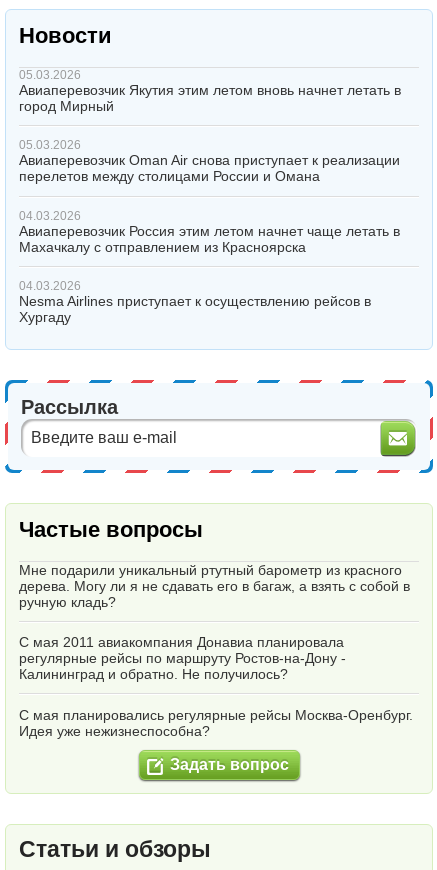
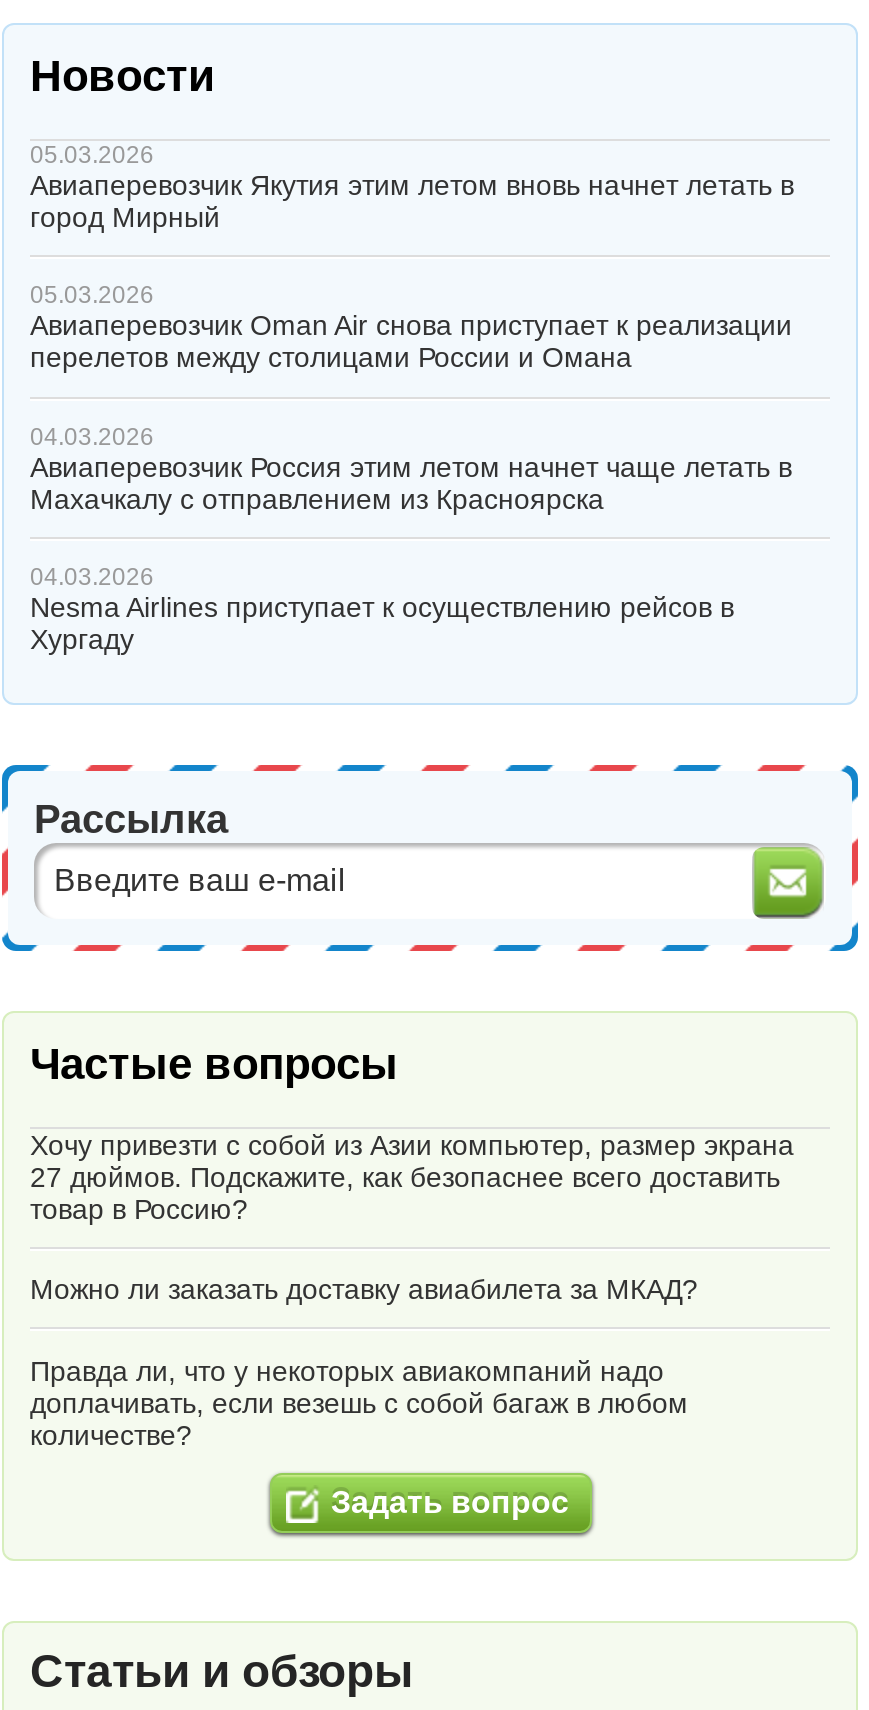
- Мне подарили уникальный ртутный барометр из красного
- дерева. Могу ли я не сдавать его в багаж, а взять с собой в
- ручную кладь?
+ Хочу привезти с собой из Азии компьютер, размер экрана
+ 27 дюймов. Подскажите, как безопаснее всего доставить
+ товар в Россию?

- С мая 2011 авиакомпания Донавиа планировала
- регулярные рейсы по маршруту Ростов-на-Дону -
- Калининград и обратно. Не получилось?
+ Можно ли заказать доставку авиабилета за МКАД?

- С мая планировались регулярные рейсы Москва-Оренбург.
- Идея уже нежизнеспособна?
+ Правда ли, что у некоторых авиакомпаний надо
+ доплачивать, если везешь с собой багаж в любом
+ количестве?
